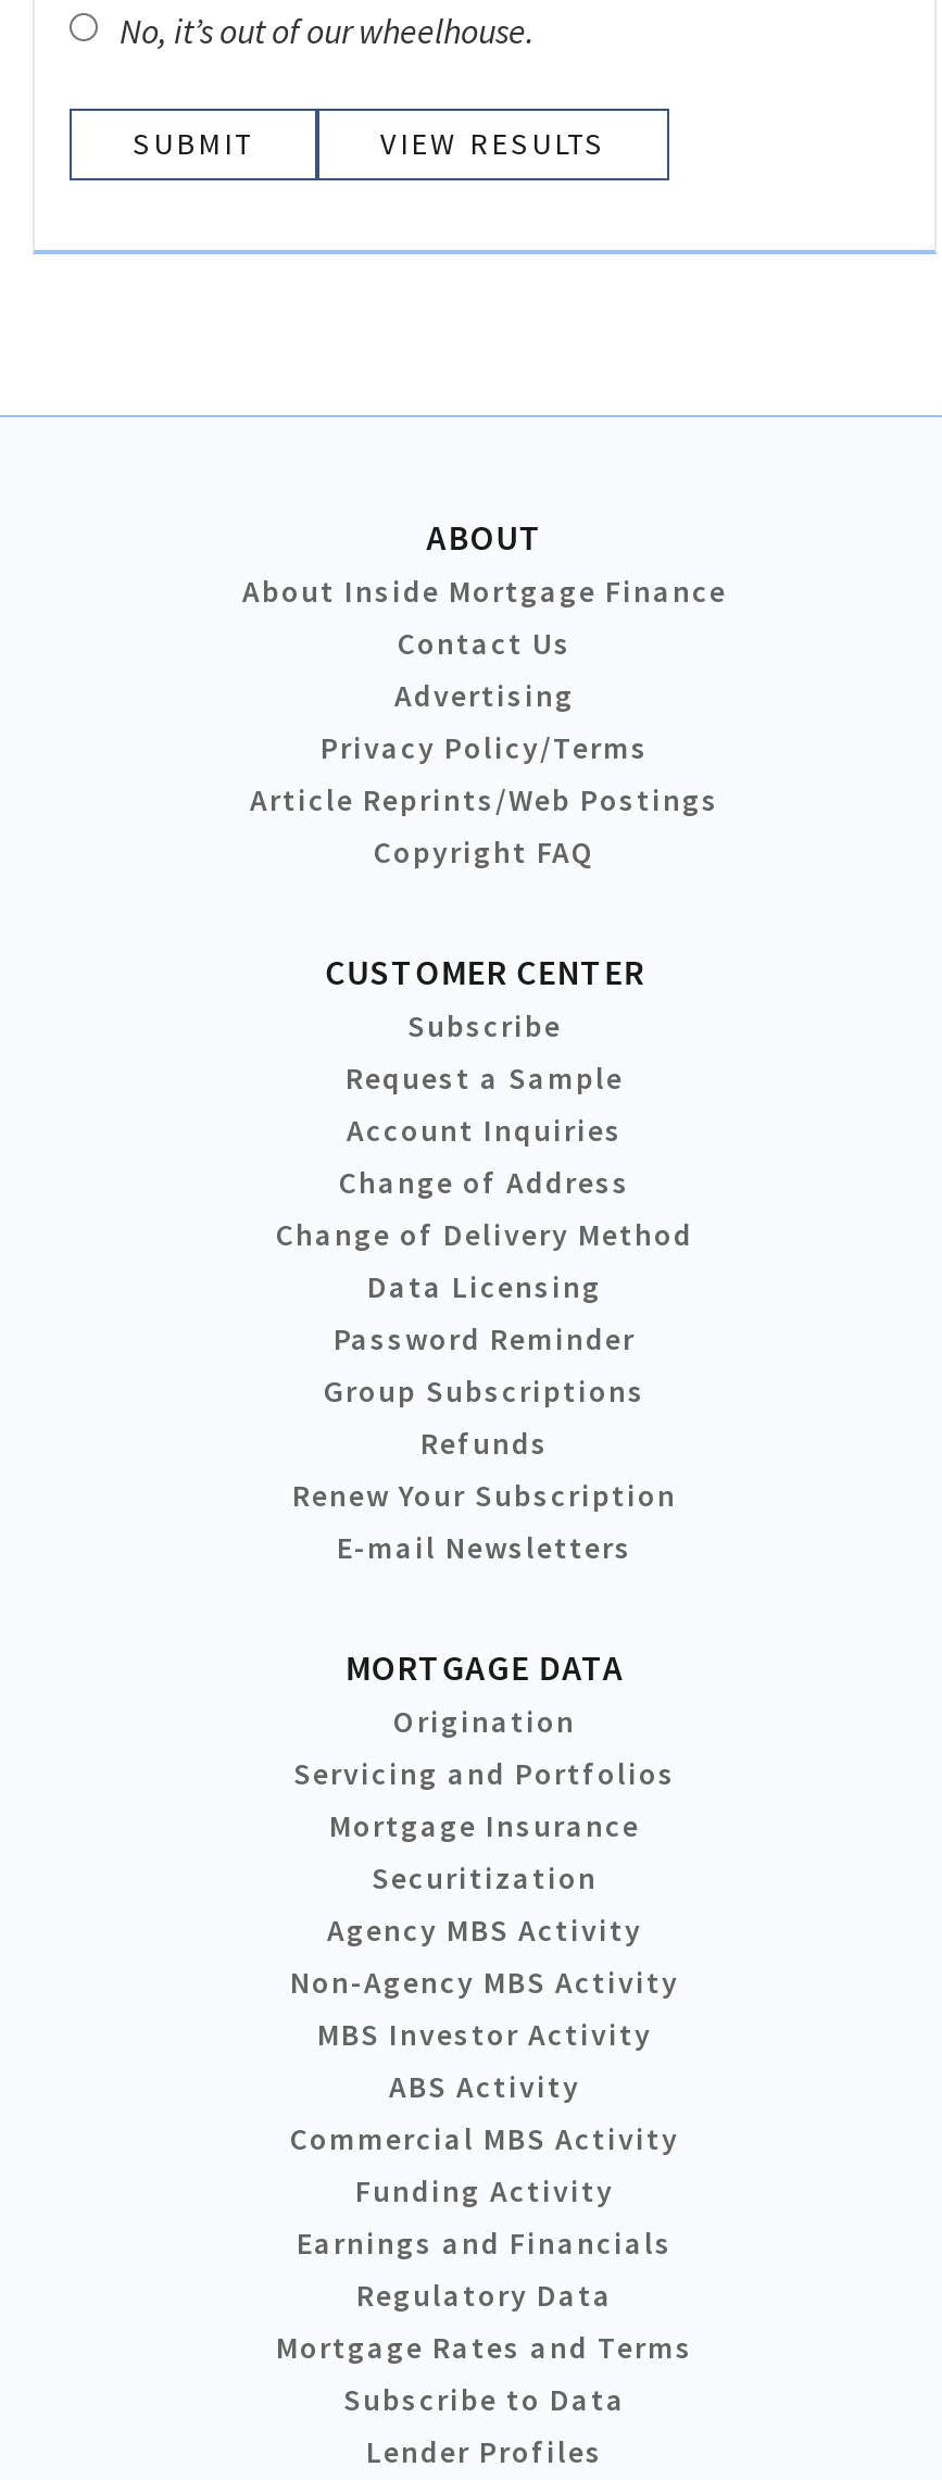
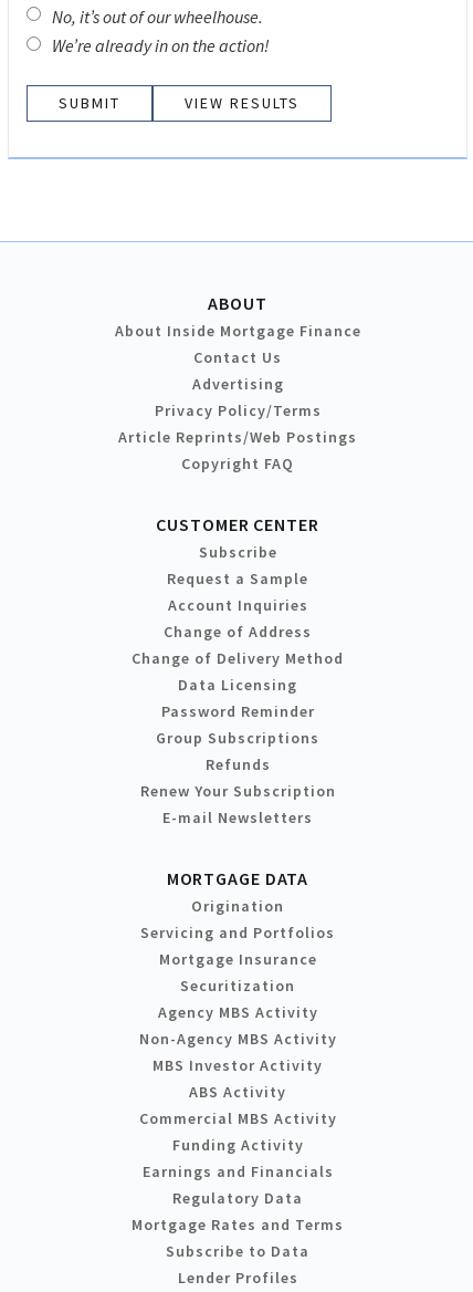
+ We’re already in on the action!
